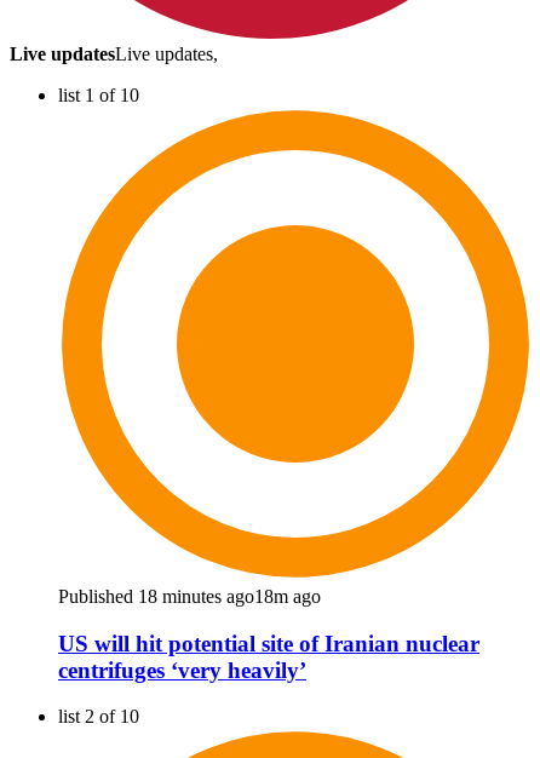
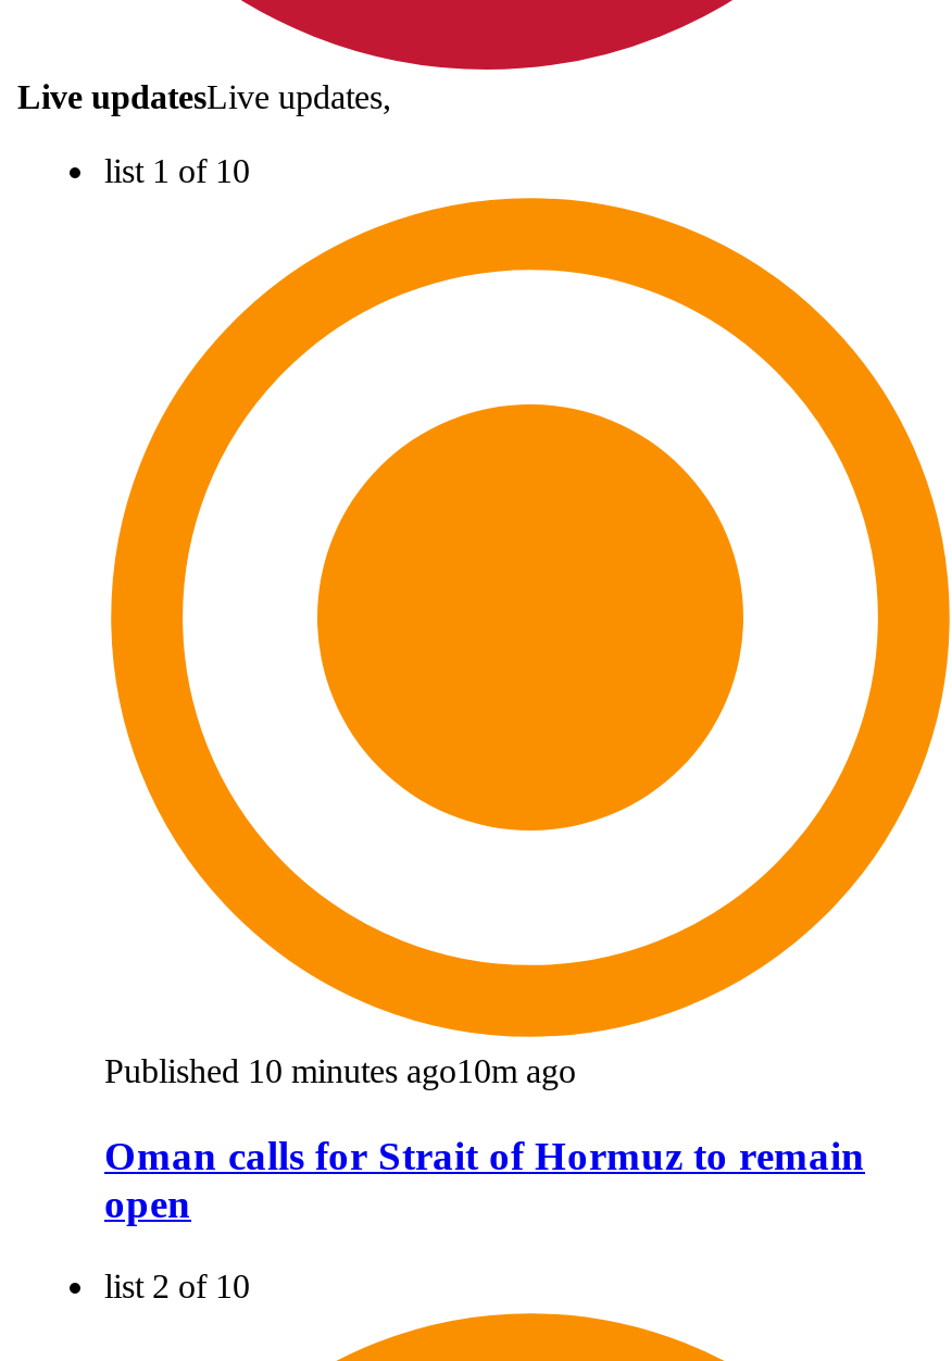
- Published 18 minutes ago18m ago
+ Published 10 minutes ago10m ago

- US will hit potential site of Iranian nuclear
- centrifuges ‘very heavily’
+ Oman calls for Strait of Hormuz to remain
+ open
